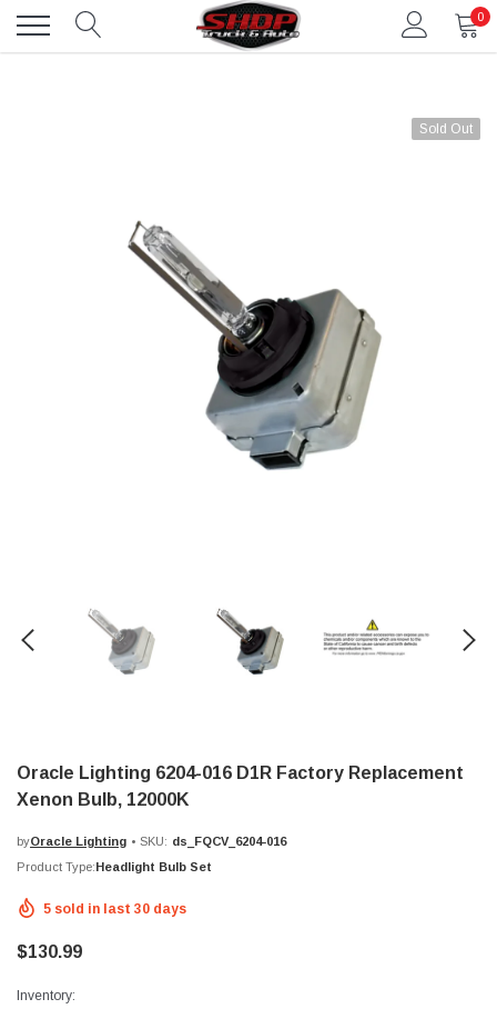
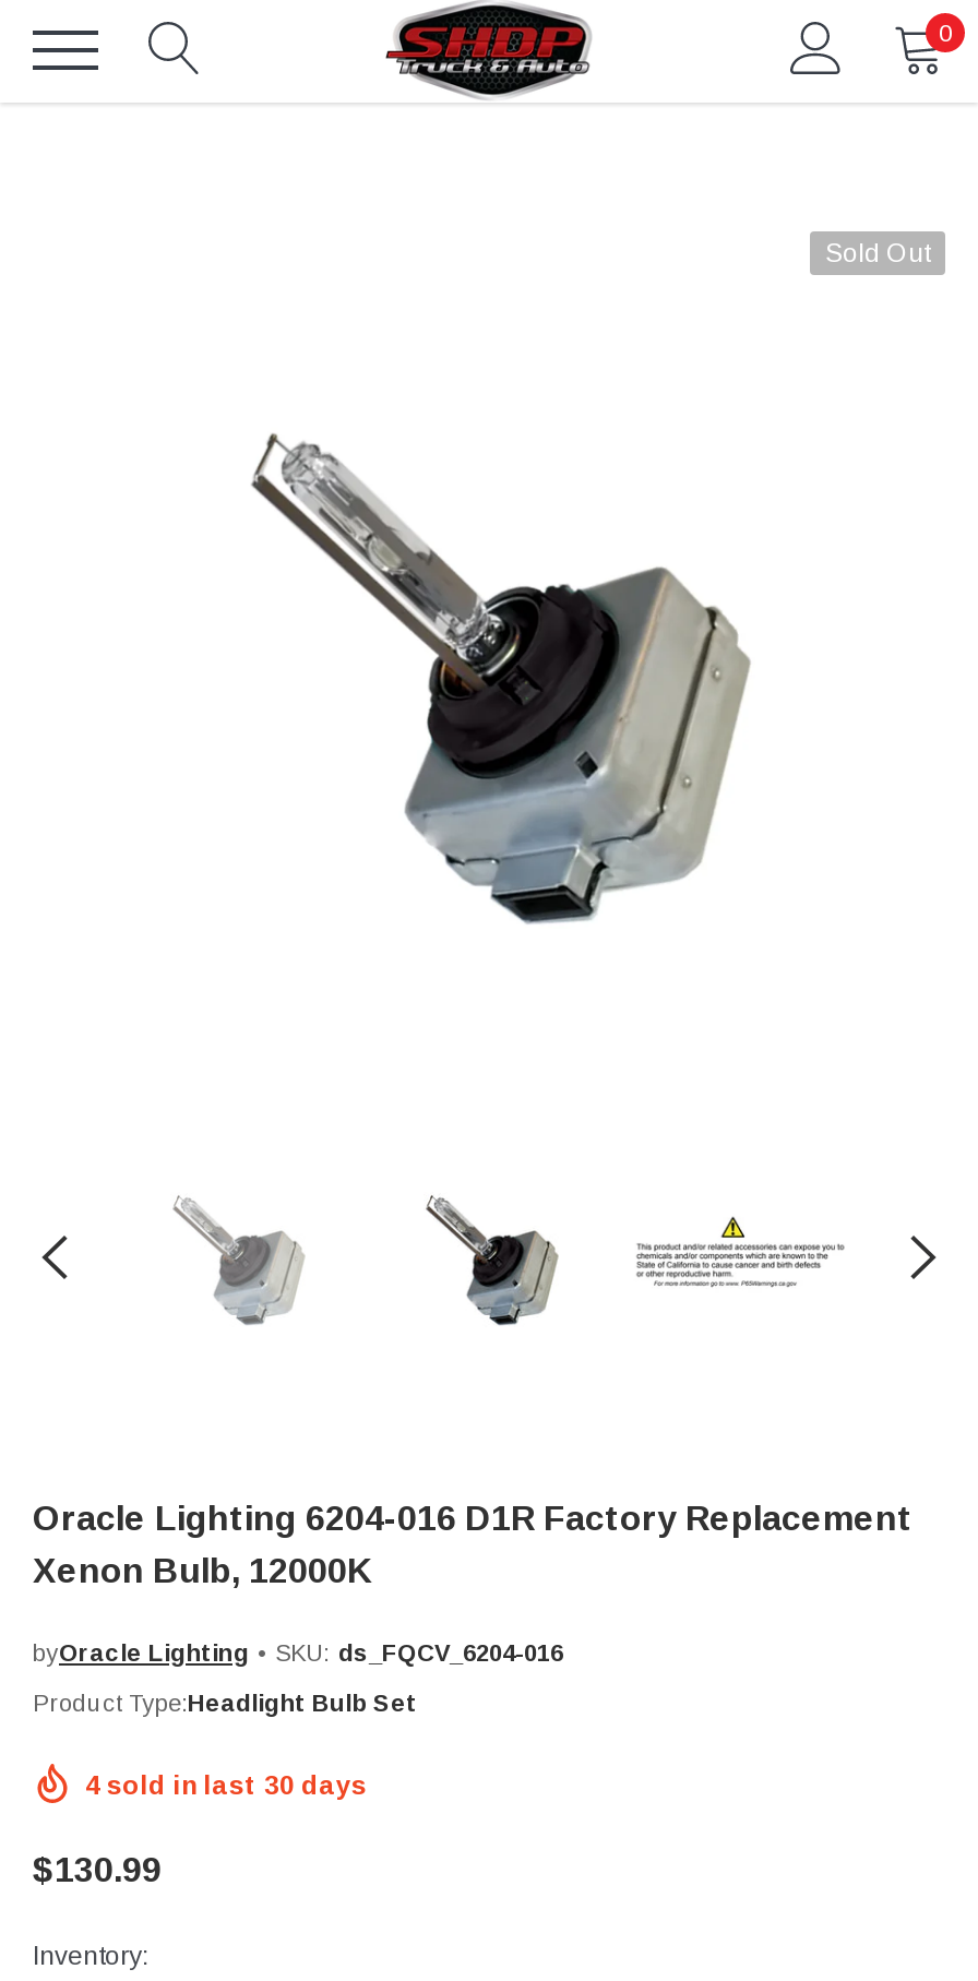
- 5 sold in last 30 days
+ 4 sold in last 30 days
